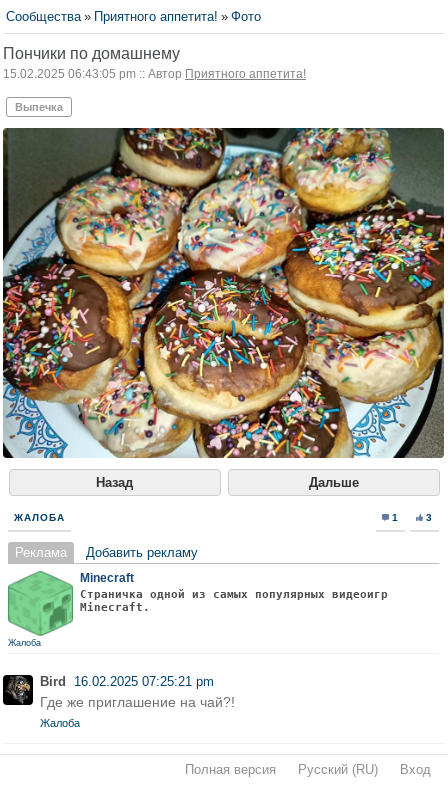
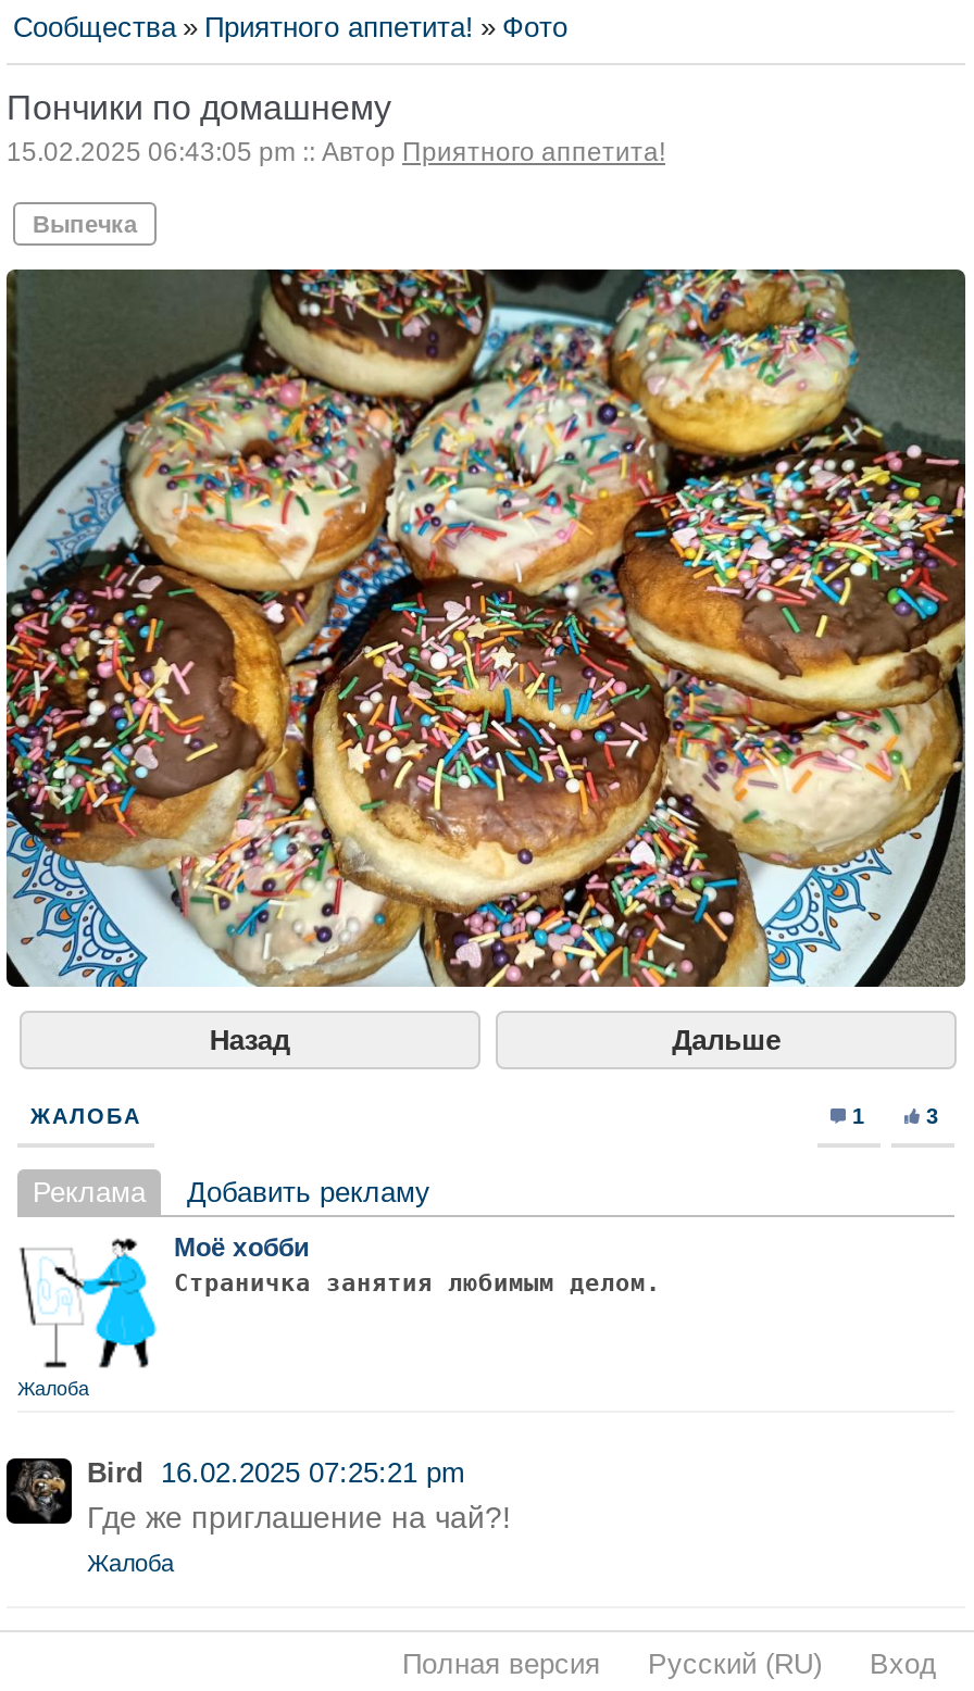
- [image]
- Minecraft
- Страничка одной из самых популярных видеоигр
- Minecraft.
+ [image]
+ Моё хобби
+ Страничка занятия любимым делом.
